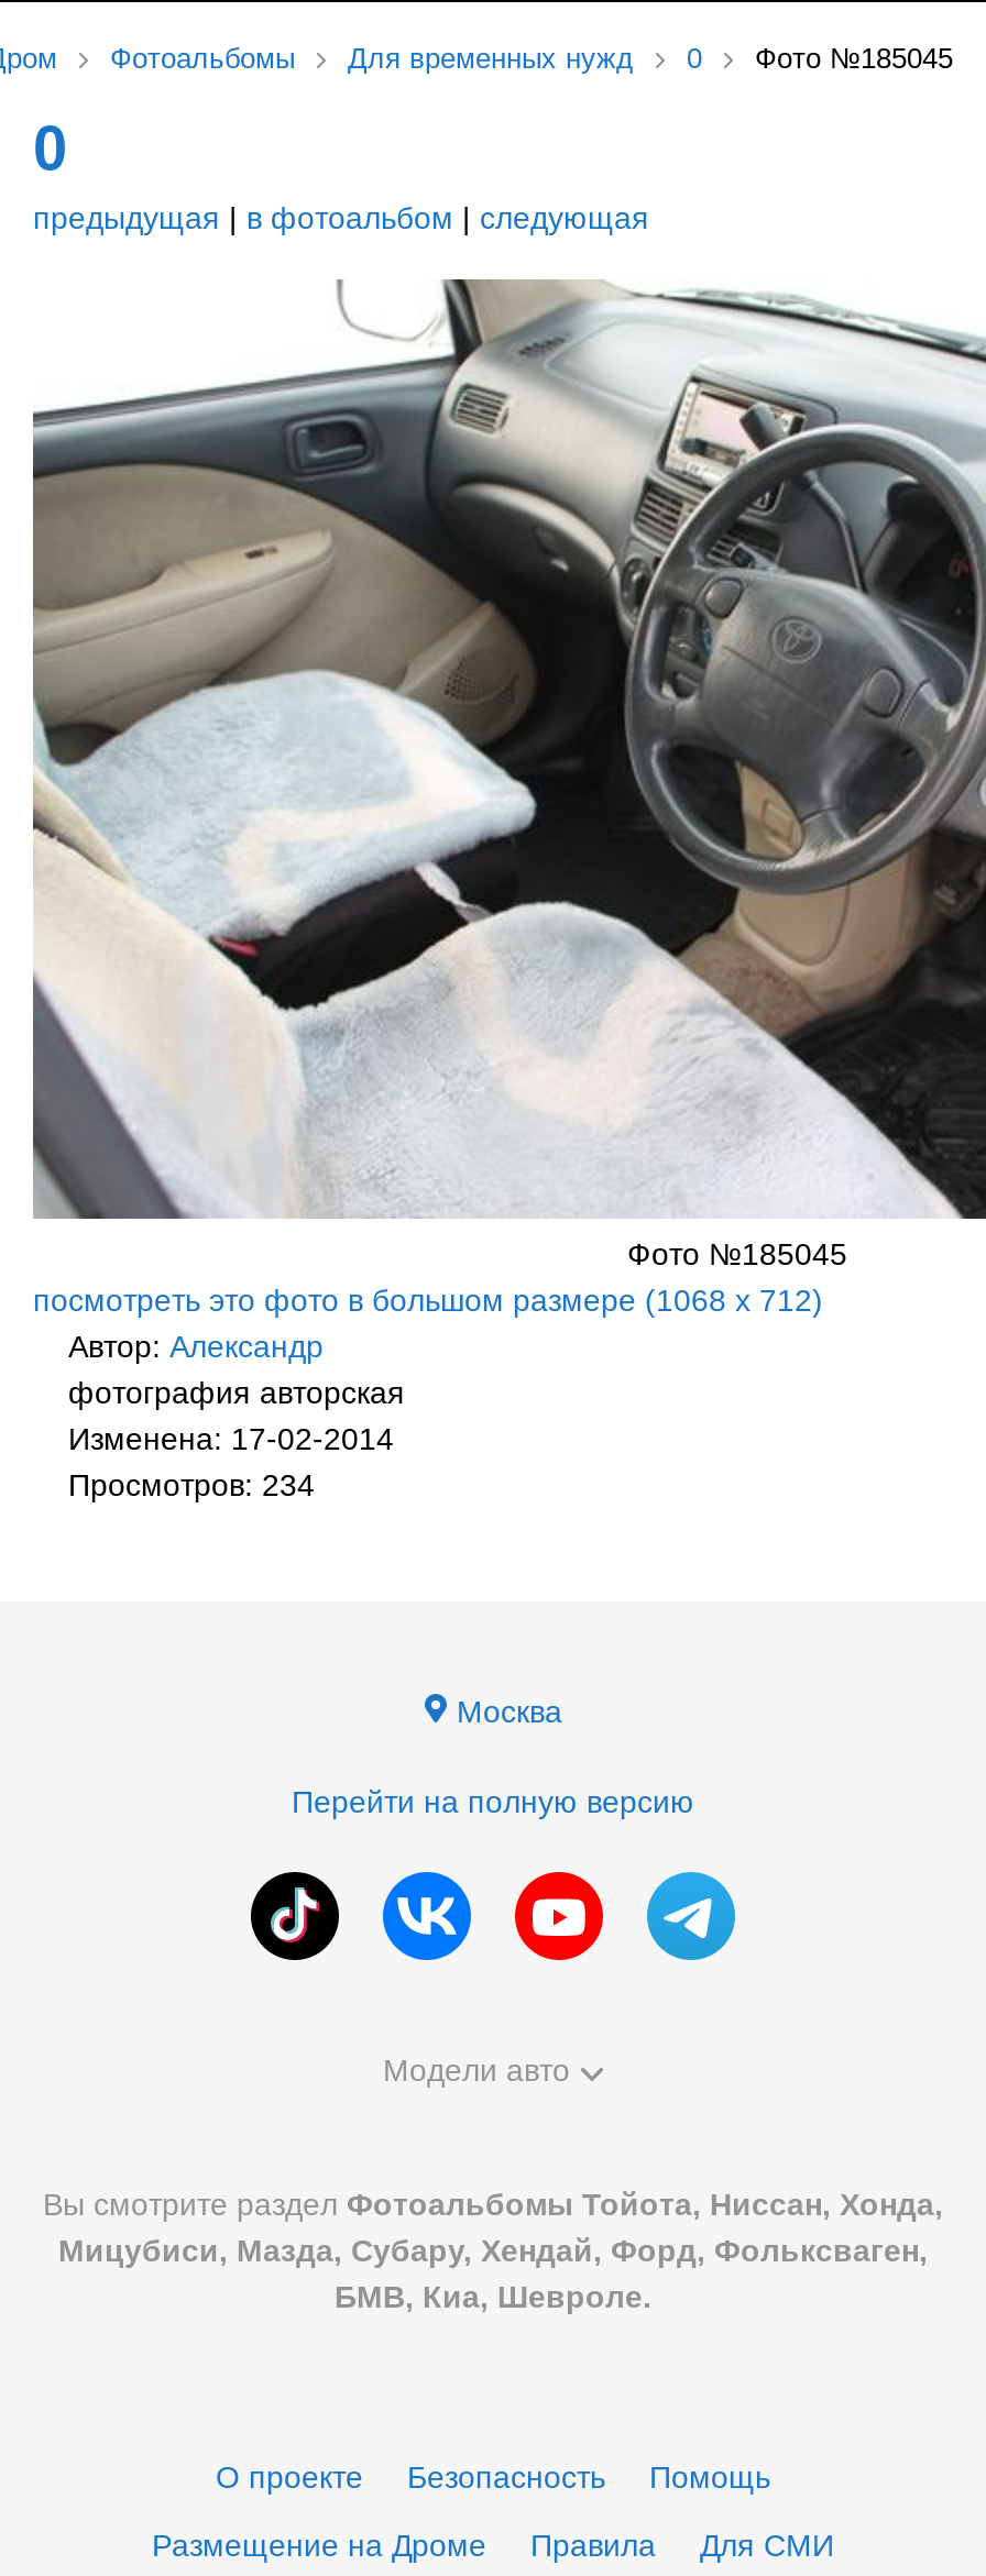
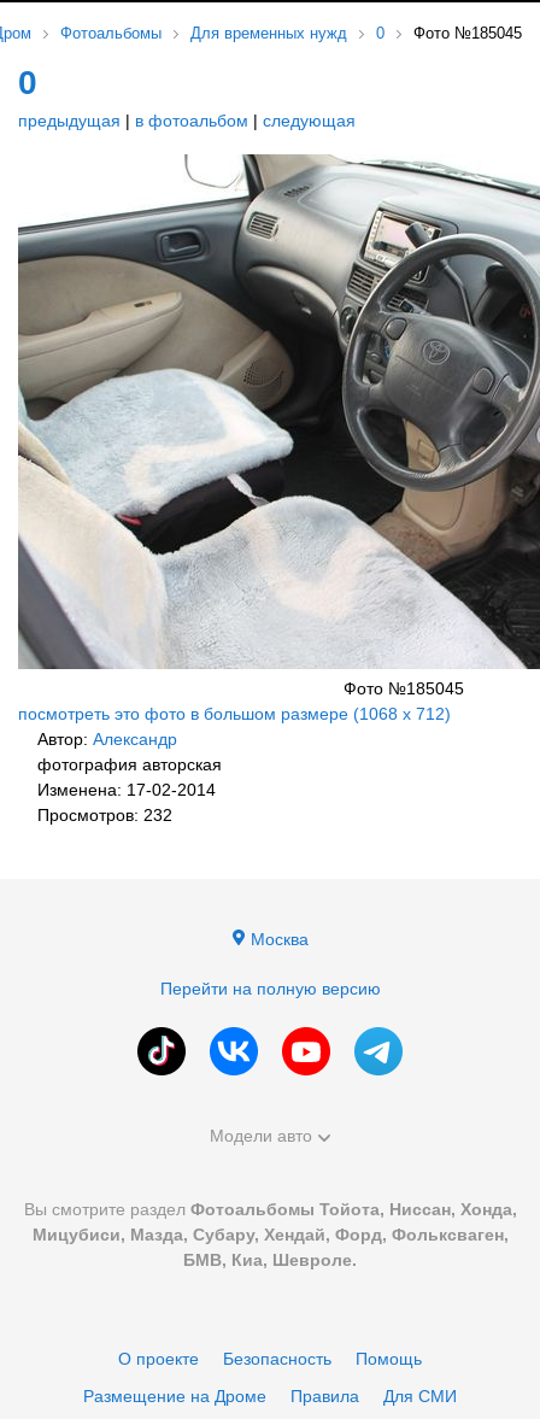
- Просмотров: 234
+ Просмотров: 232
